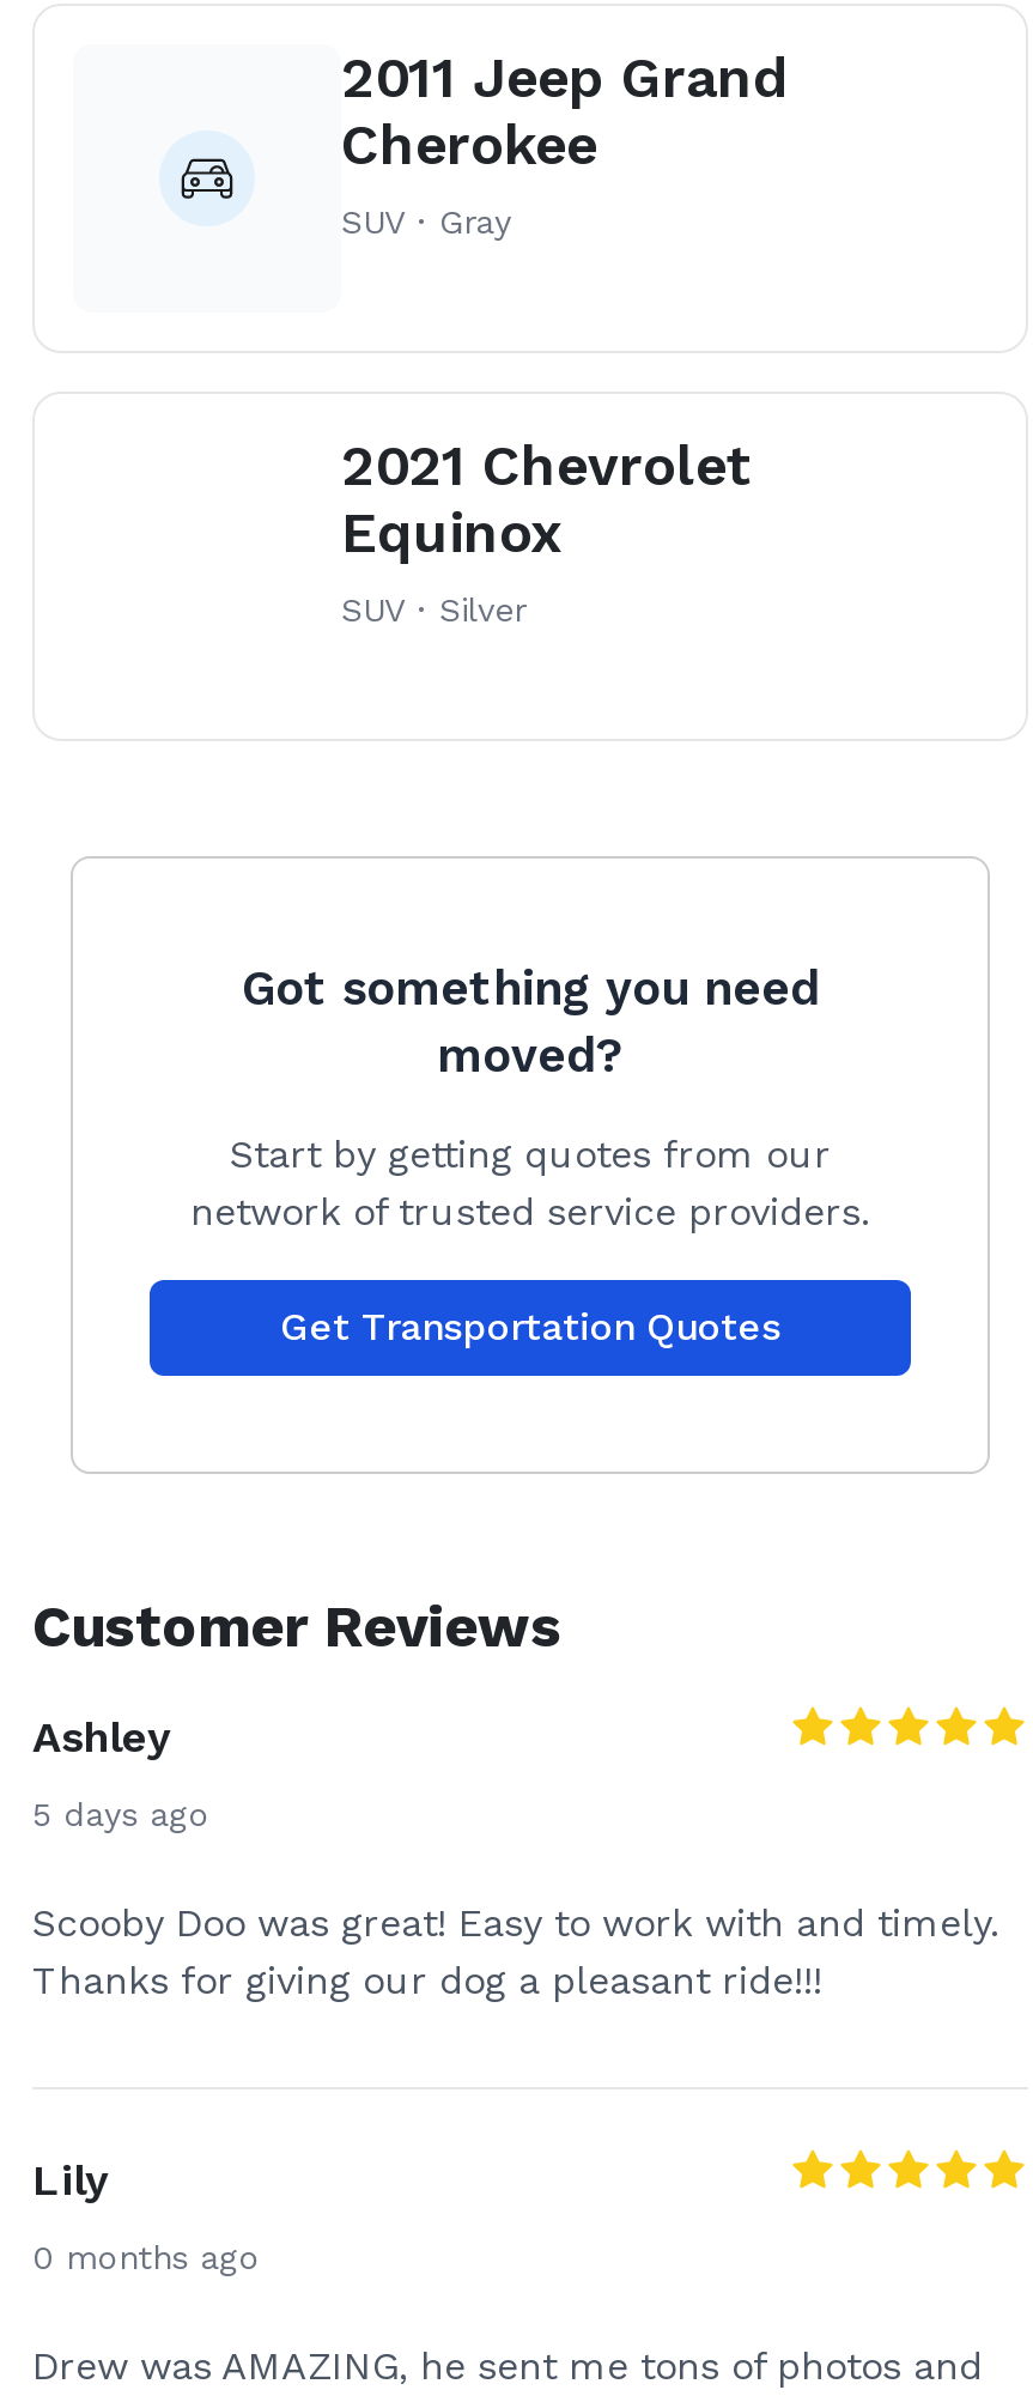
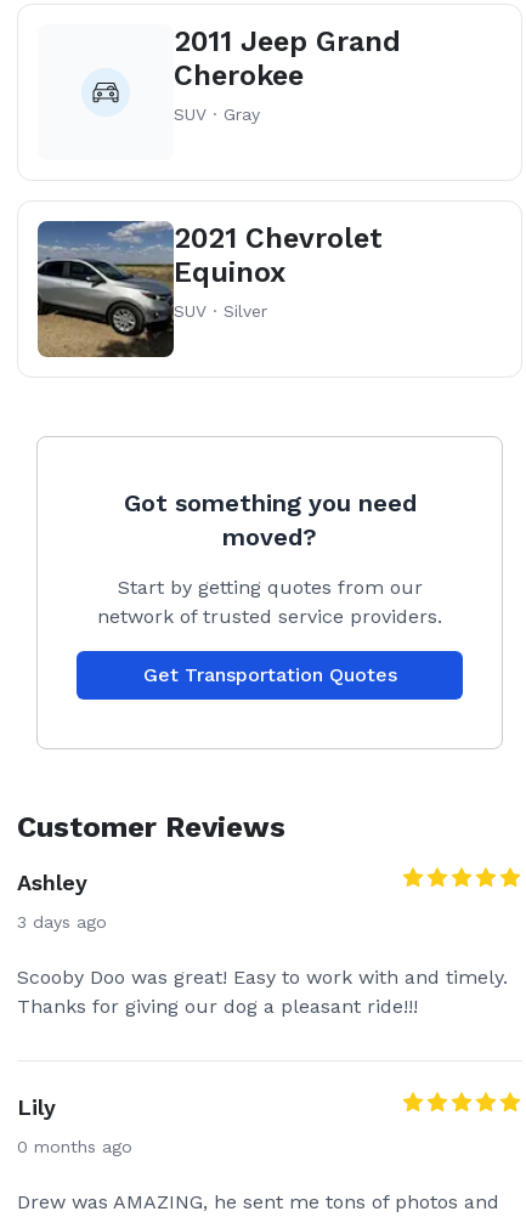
+ [image]

- 5 days ago
+ 3 days ago
